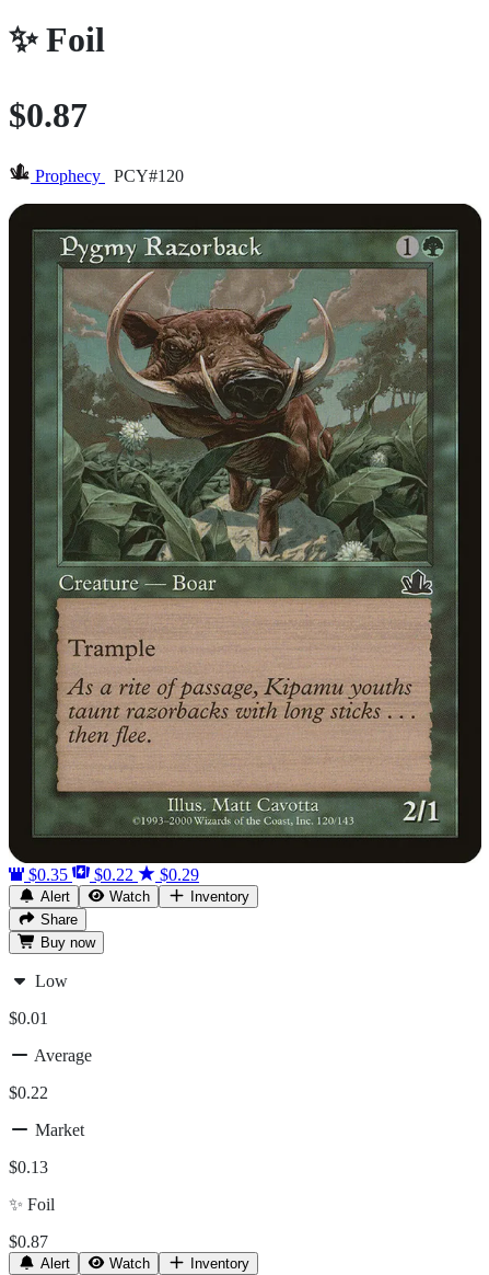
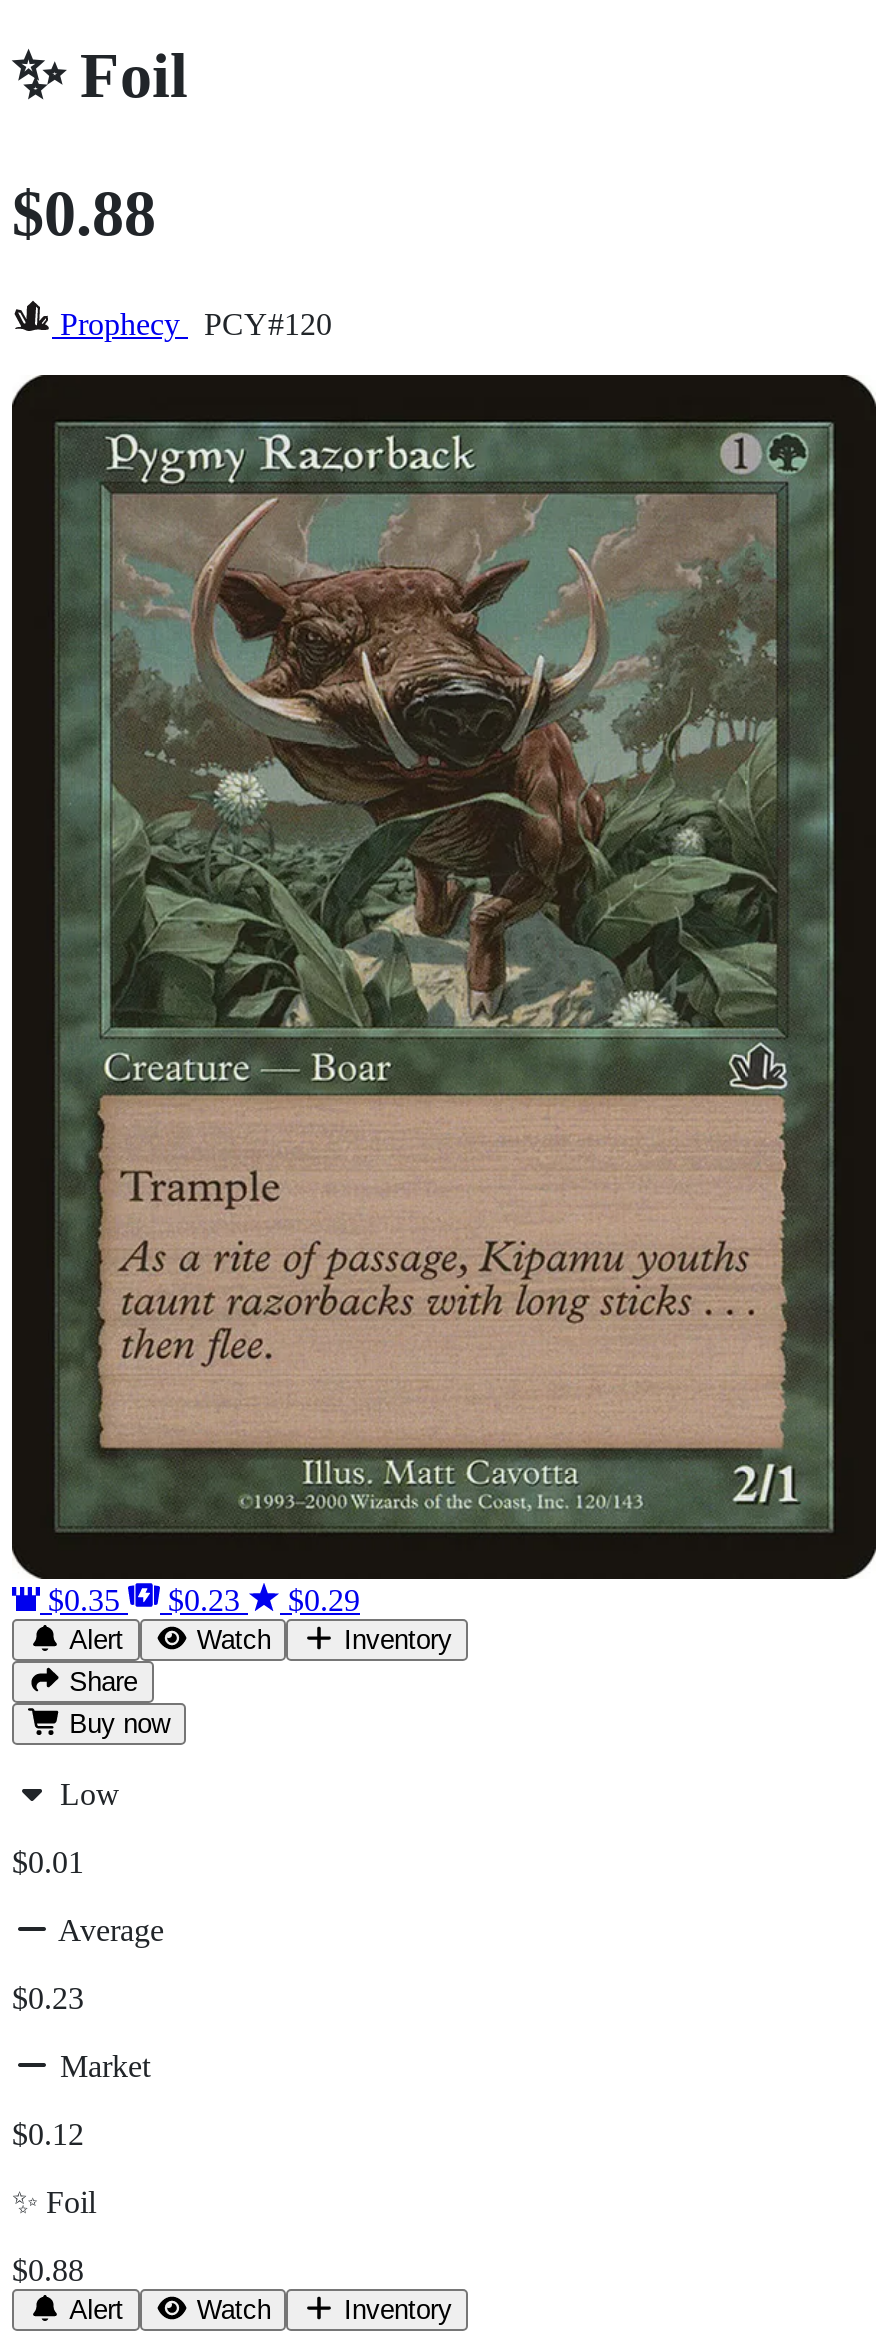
- $0.87
+ $0.88

- $0.35 $0.22 $0.29
+ $0.35 $0.23 $0.29

- $0.22
+ $0.23

- $0.13
+ $0.12

- $0.87
+ $0.88
